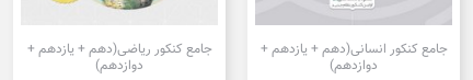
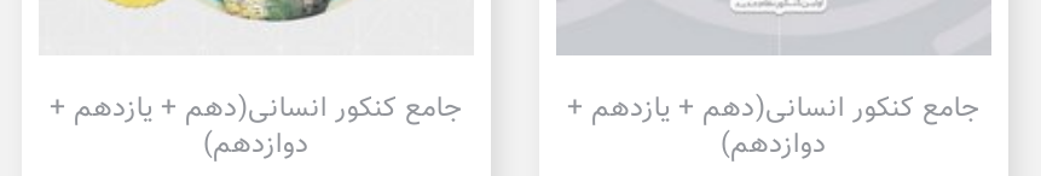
- جامع کنکور ریاضی(دهم + یازدهم +
+ جامع کنکور انسانی(دهم + یازدهم +
